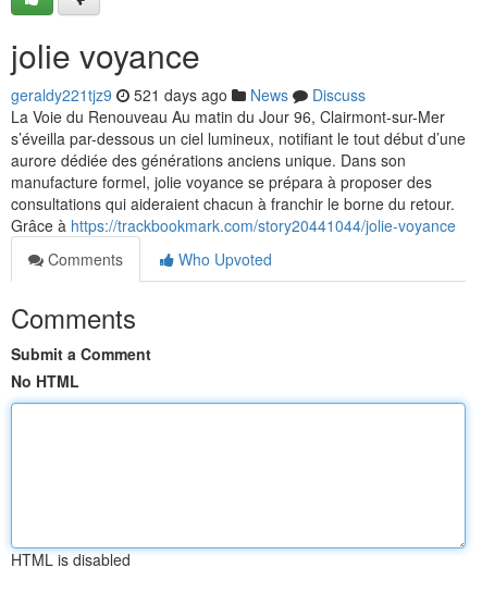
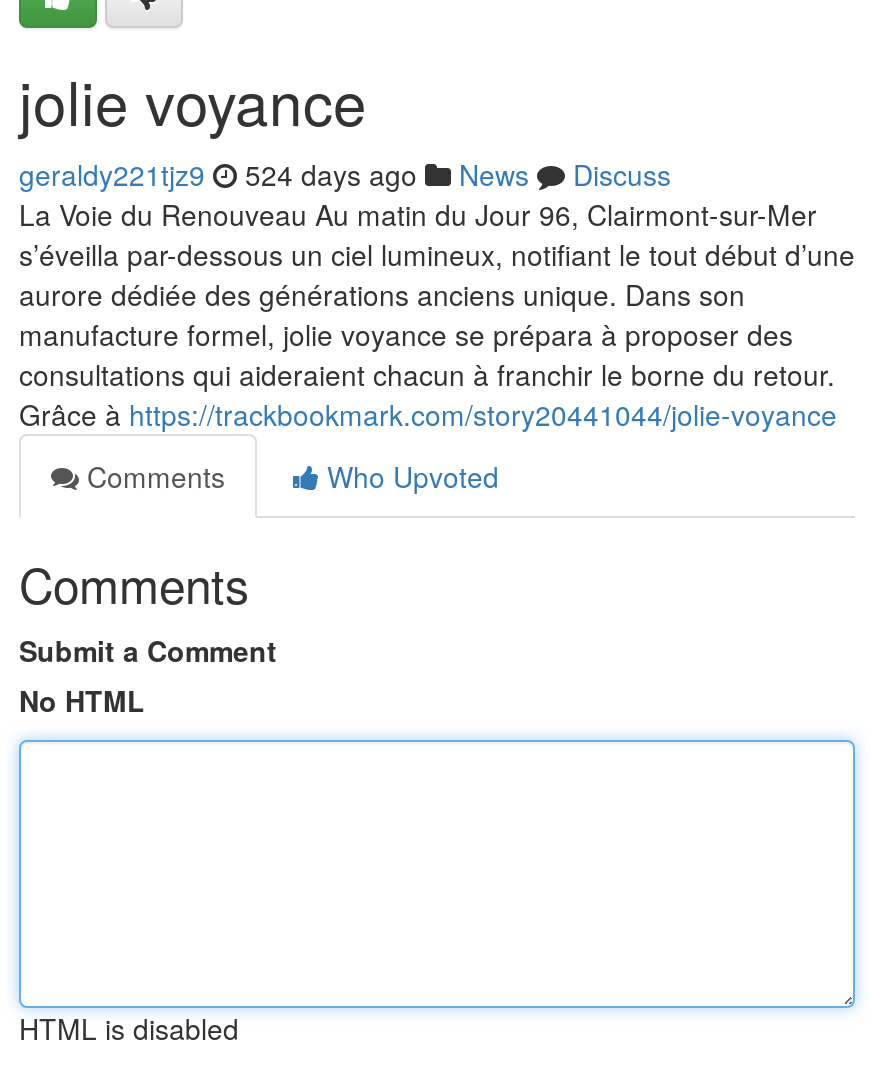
- geraldy221tjz9 521 days ago News Discuss
+ geraldy221tjz9 524 days ago News Discuss
